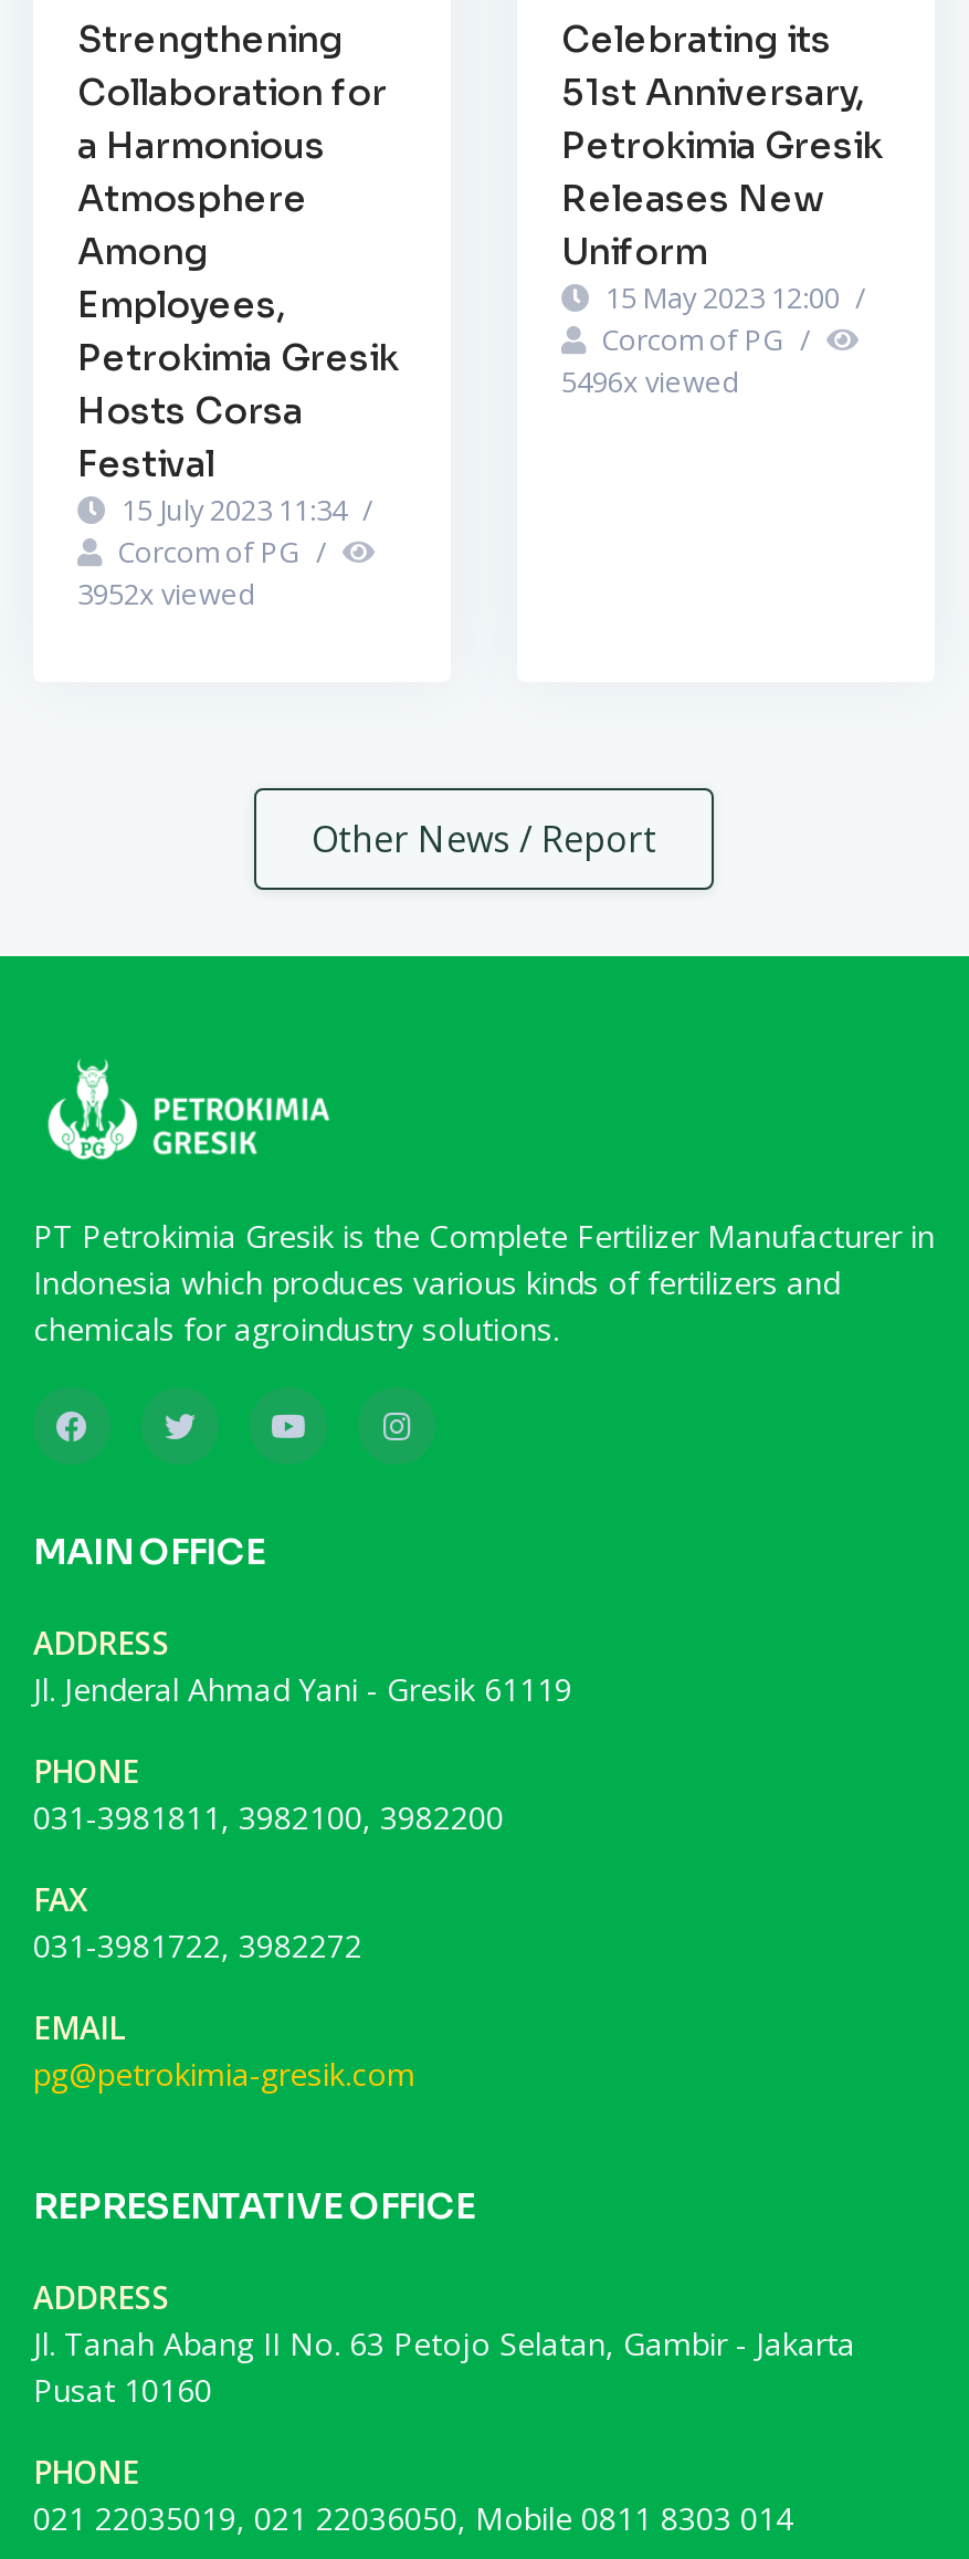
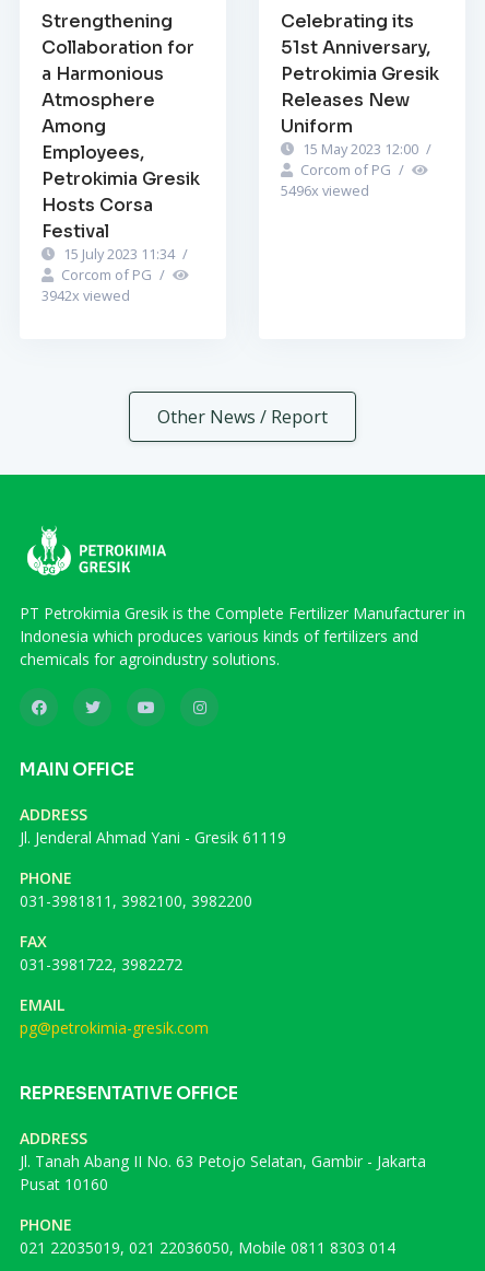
- 3952x viewed
+ 3942x viewed
